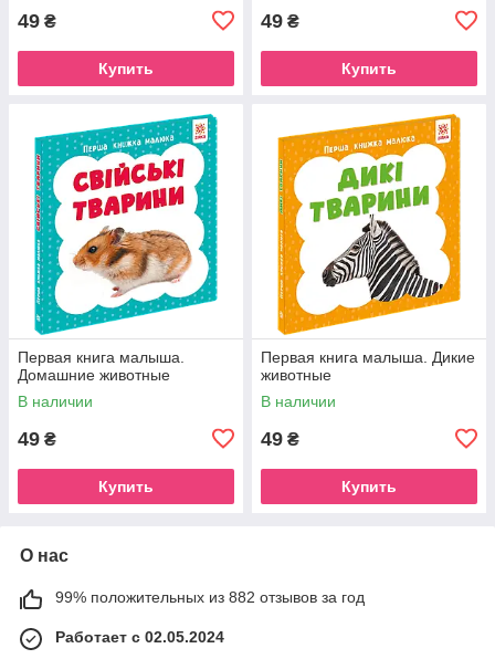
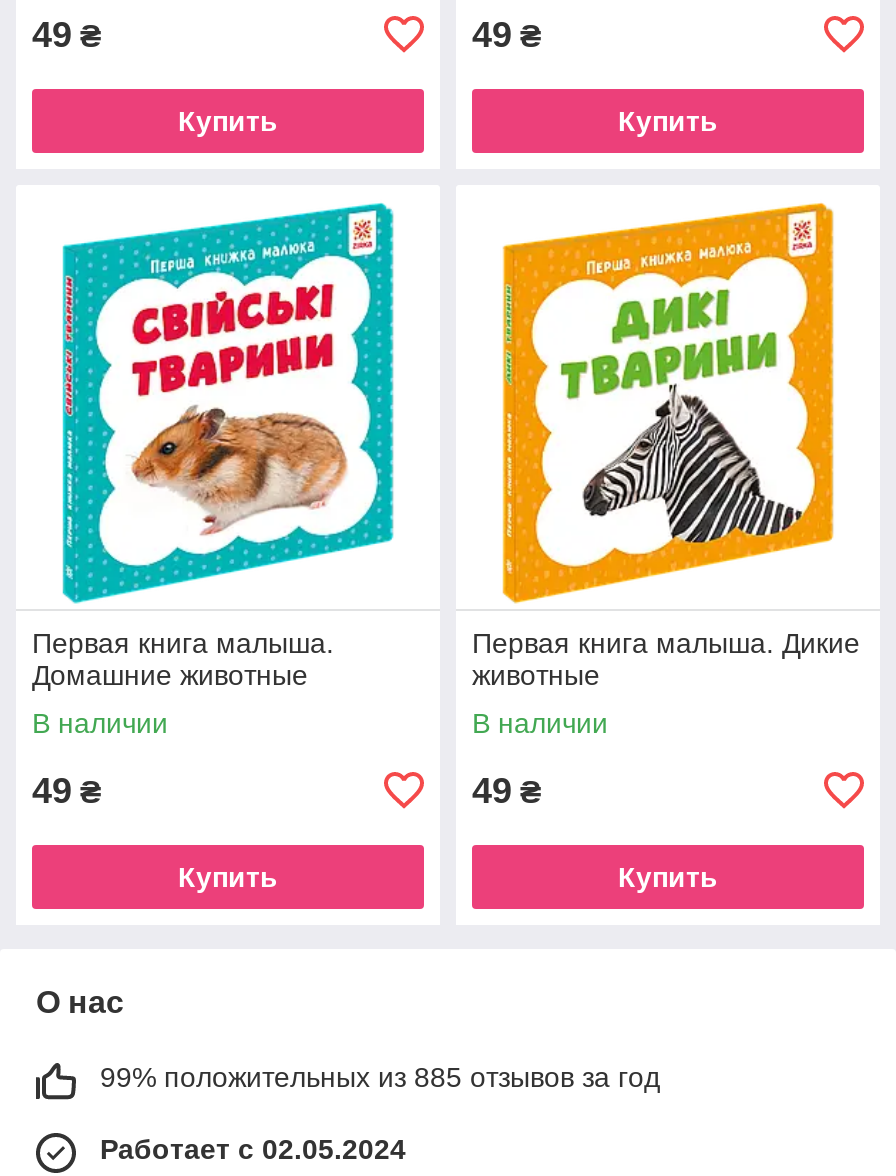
- 99% положительных из 882 отзывов за год
+ 99% положительных из 885 отзывов за год
